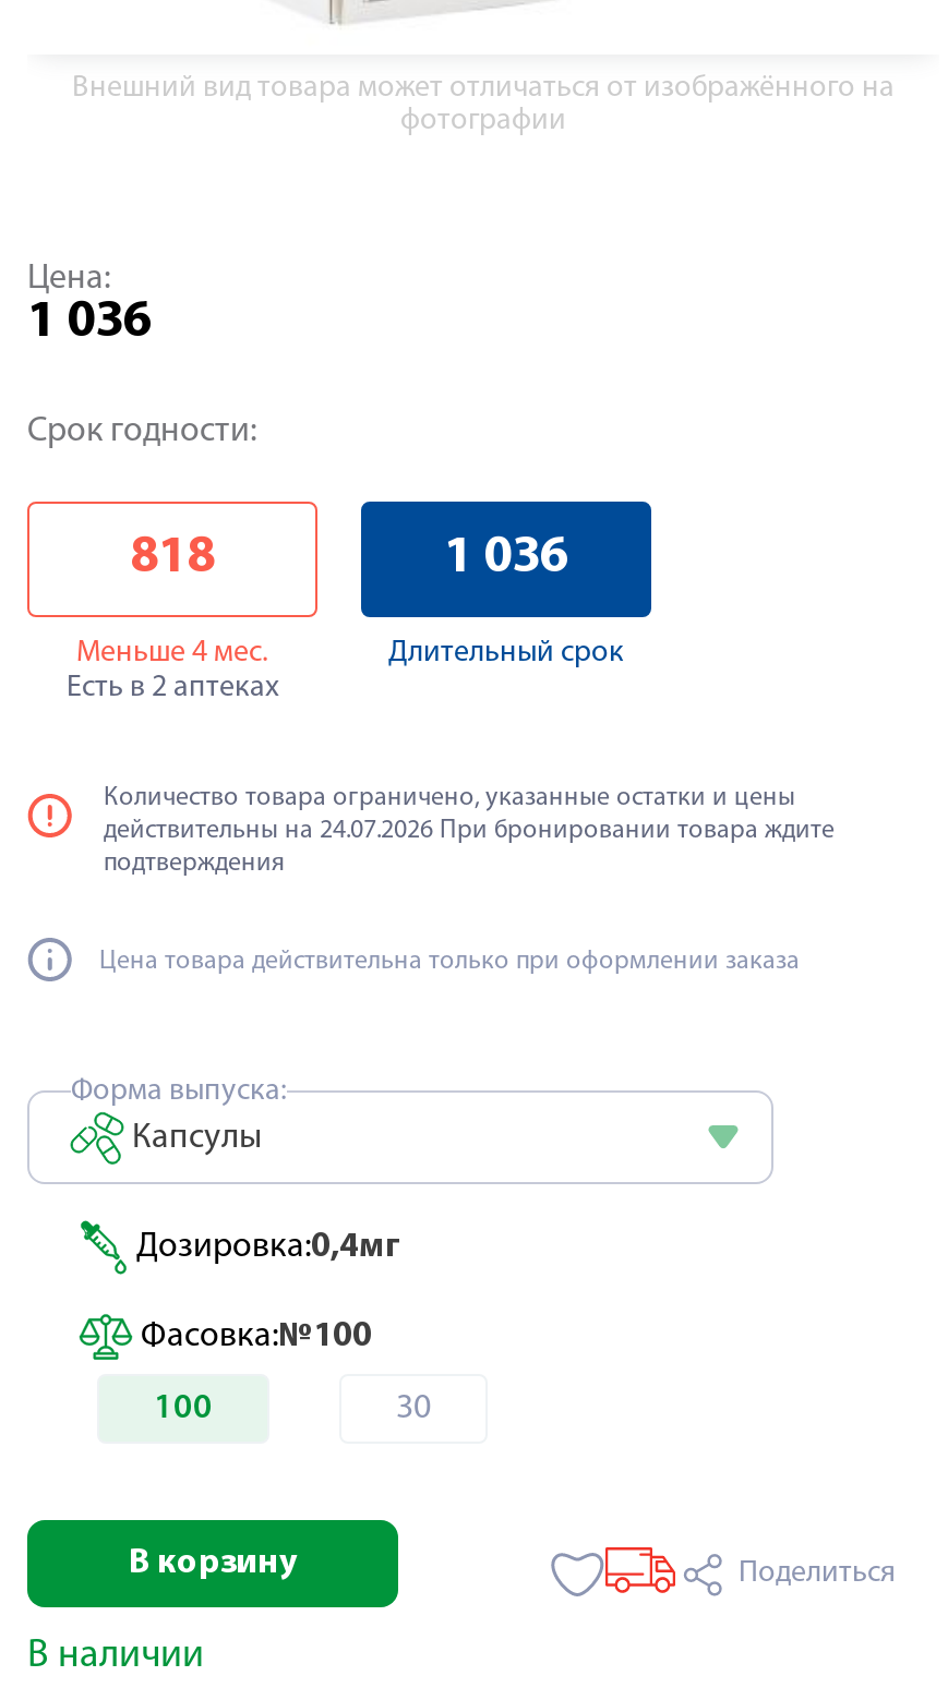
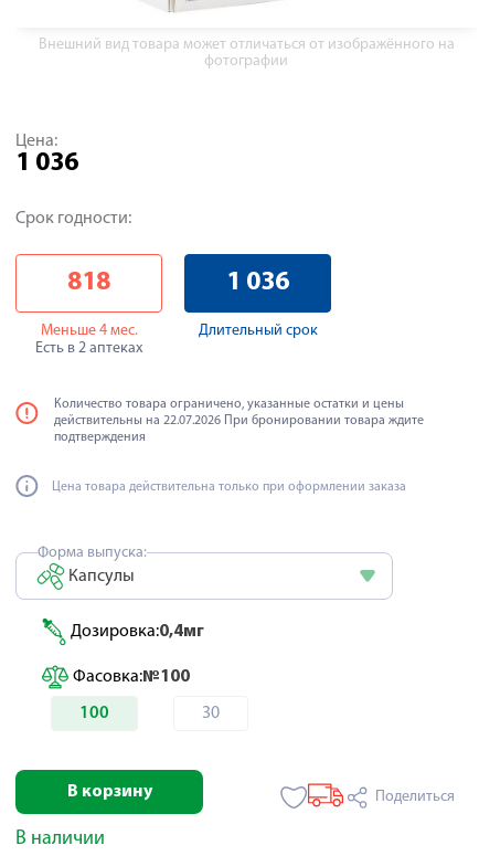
- действительны на 24.07.2026 При бронировании товара ждите
+ действительны на 22.07.2026 При бронировании товара ждите
